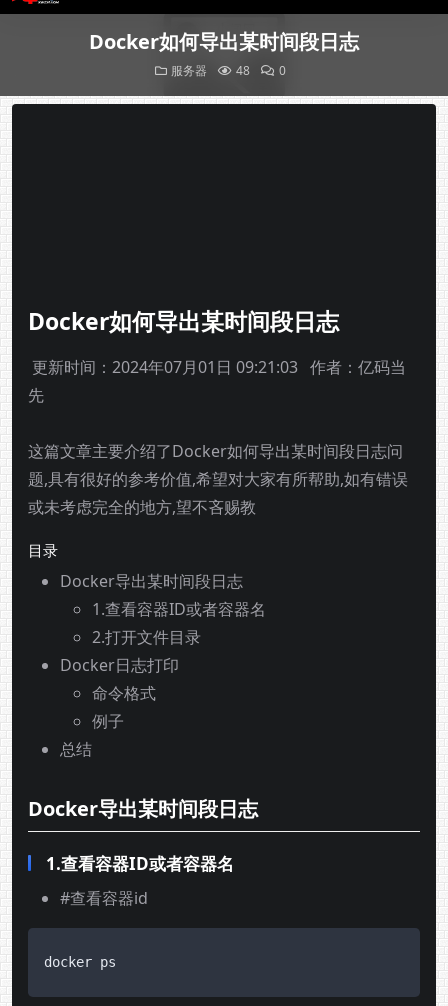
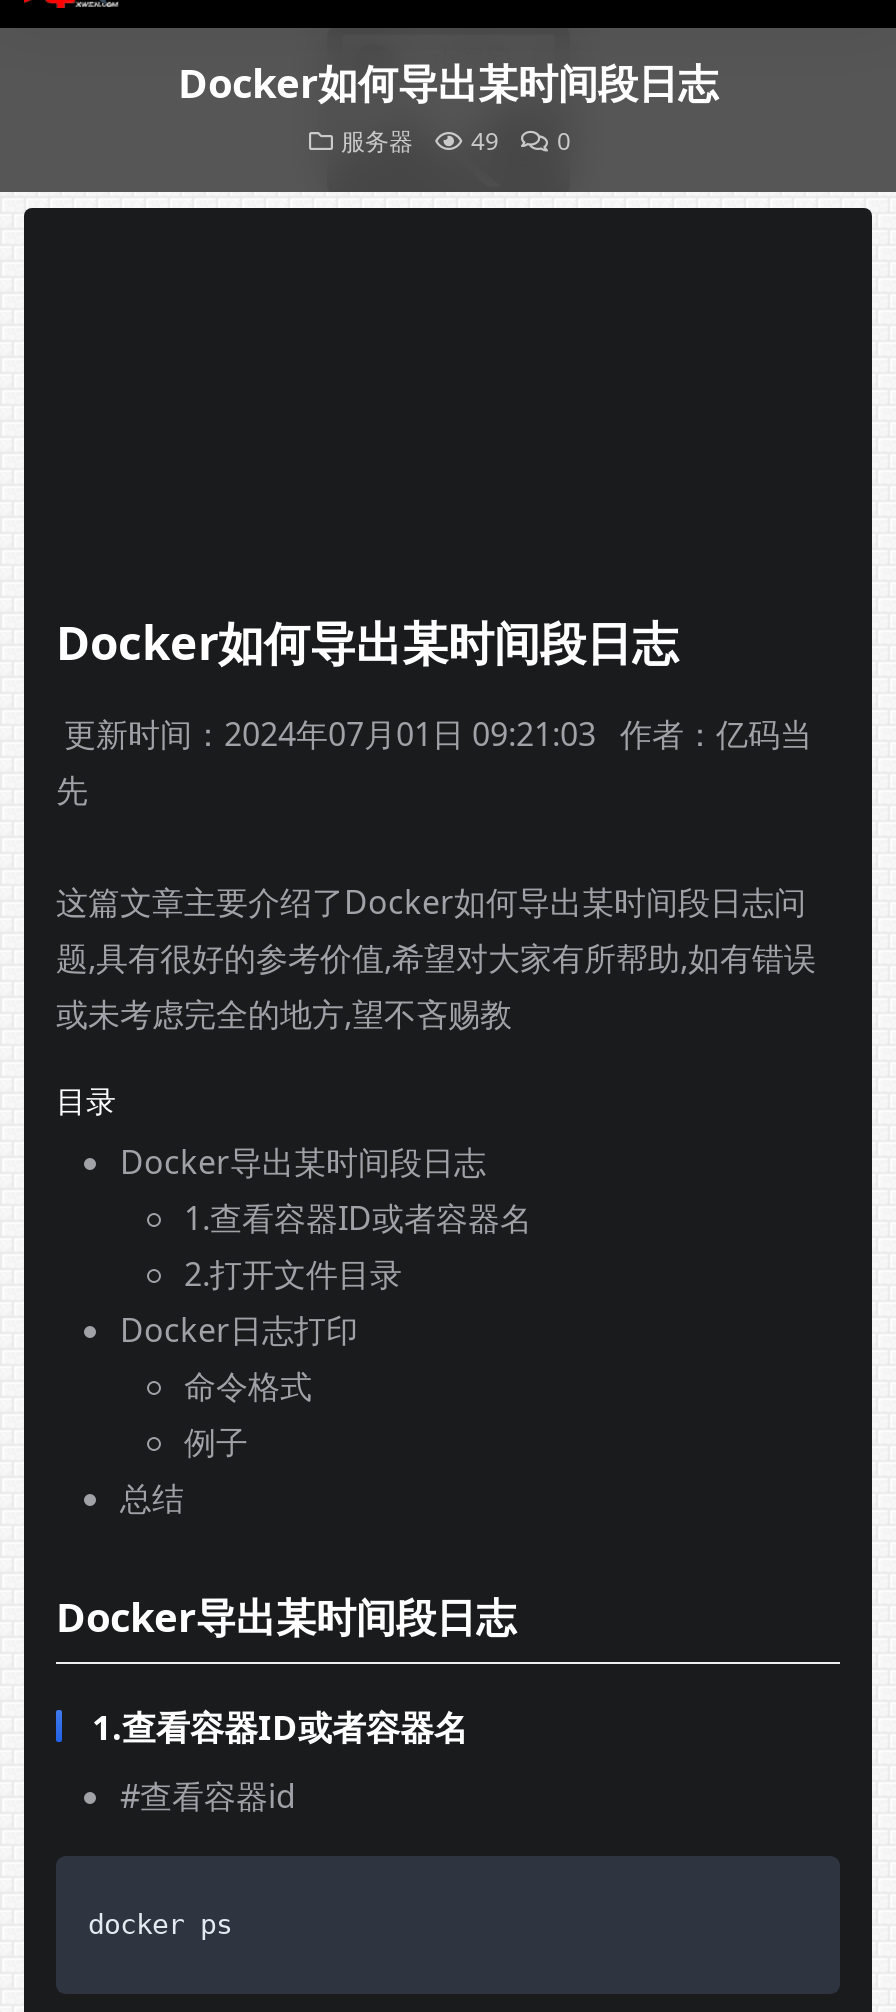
- 服务器 48 0
+ 服务器 49 0
